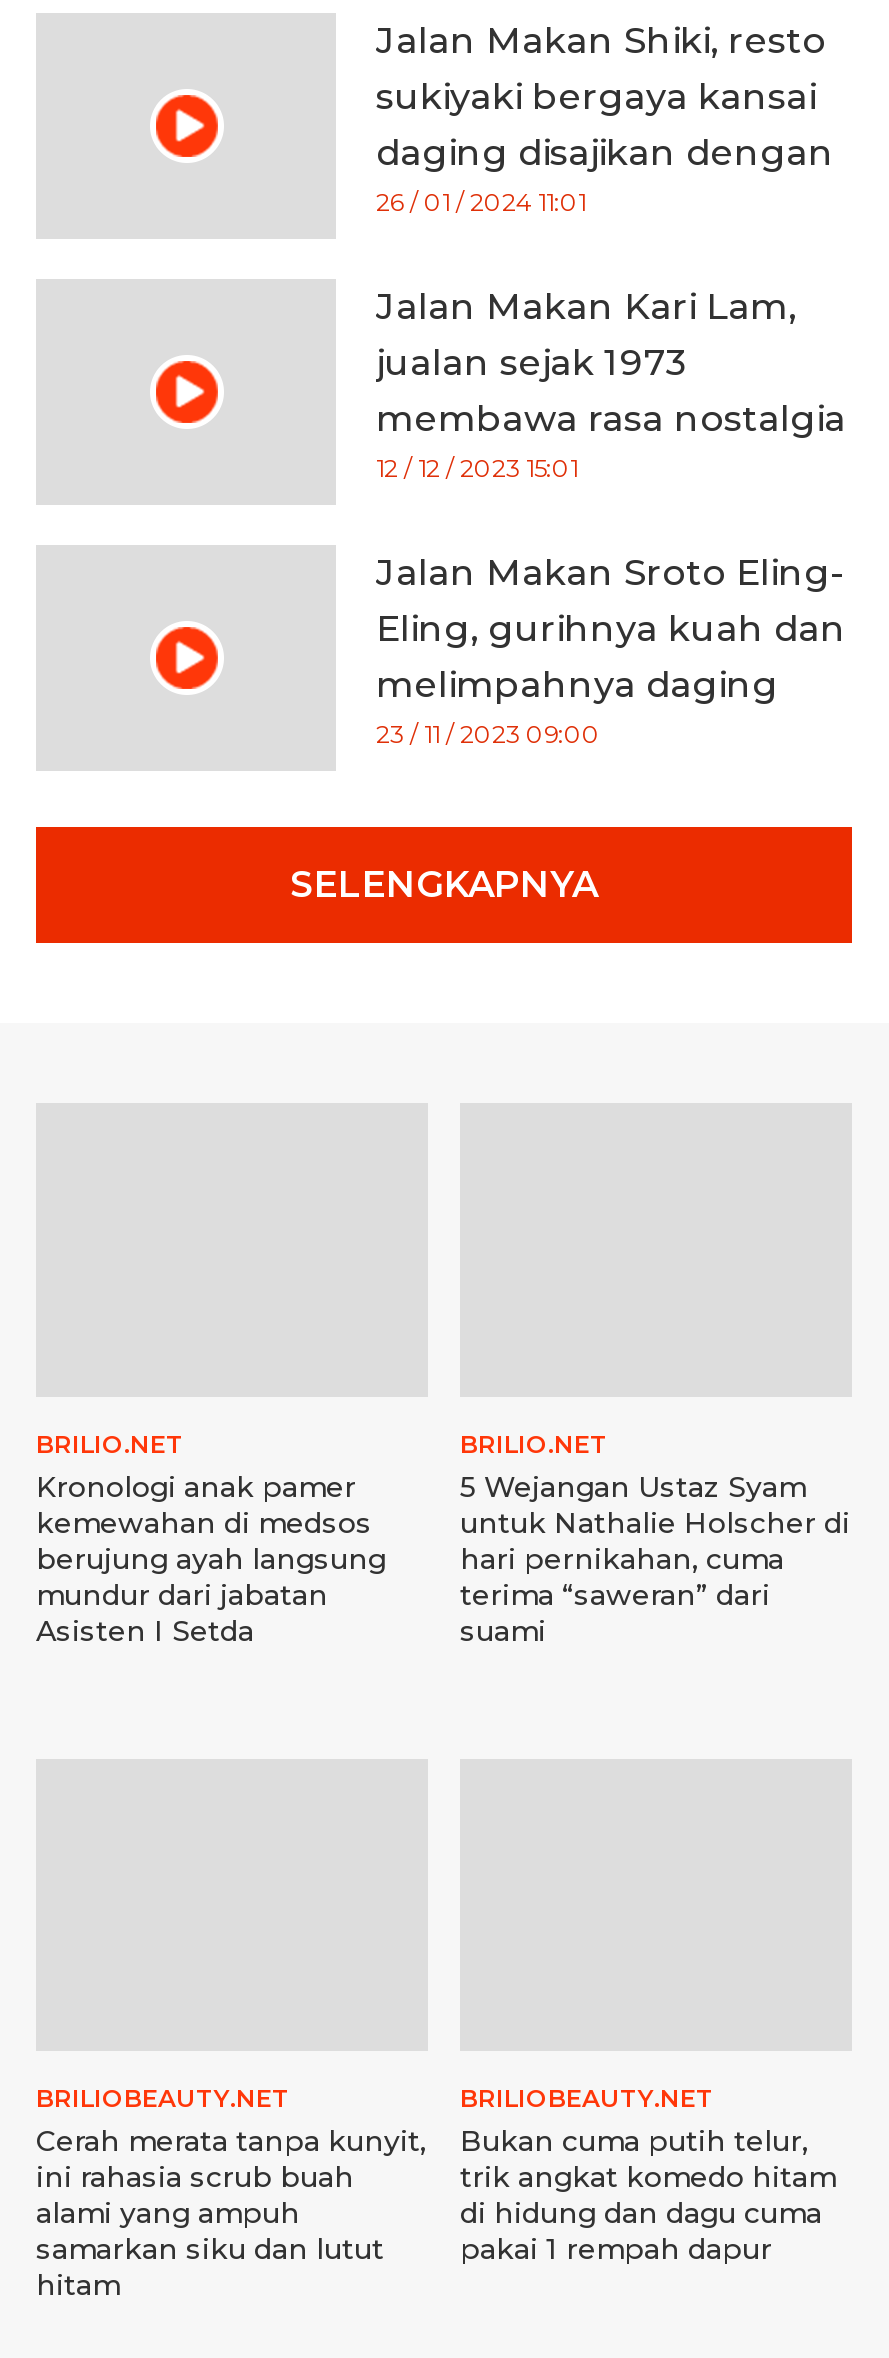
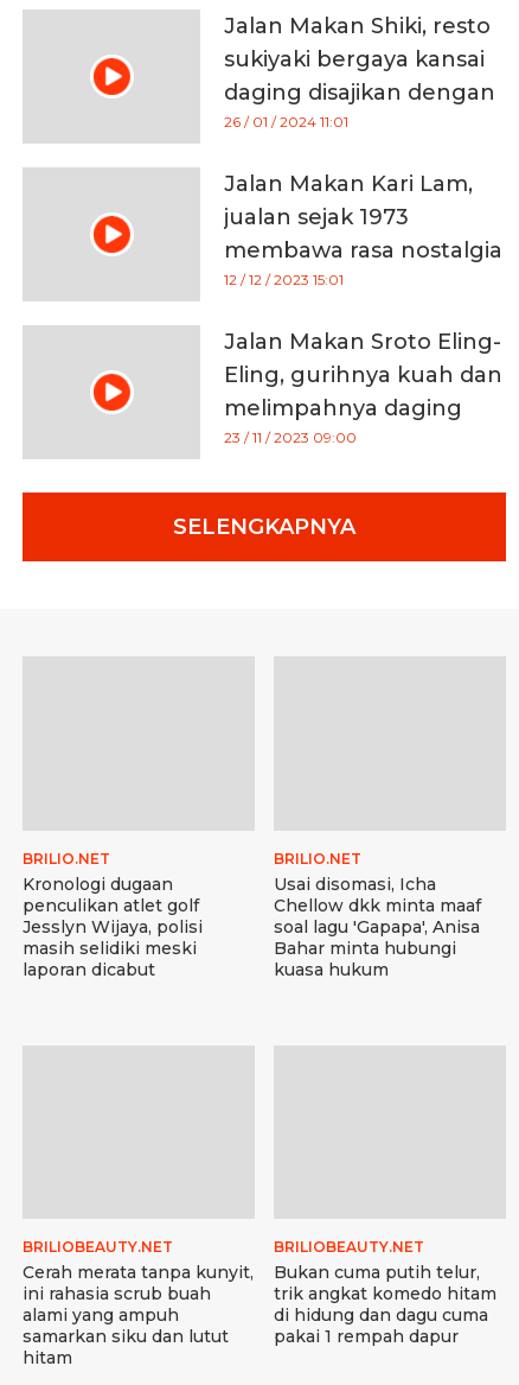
- Kronologi anak pamer
- kemewahan di medsos
- berujung ayah langsung
- mundur dari jabatan
- Asisten I Setda
+ Kronologi dugaan
+ penculikan atlet golf
+ Jesslyn Wijaya, polisi
+ masih selidiki meski
+ laporan dicabut

- 5 Wejangan Ustaz Syam
- untuk Nathalie Holscher di
- hari pernikahan, cuma
- terima “saweran” dari
- suami
+ Usai disomasi, Icha
+ Chellow dkk minta maaf
+ soal lagu 'Gapapa', Anisa
+ Bahar minta hubungi
+ kuasa hukum
